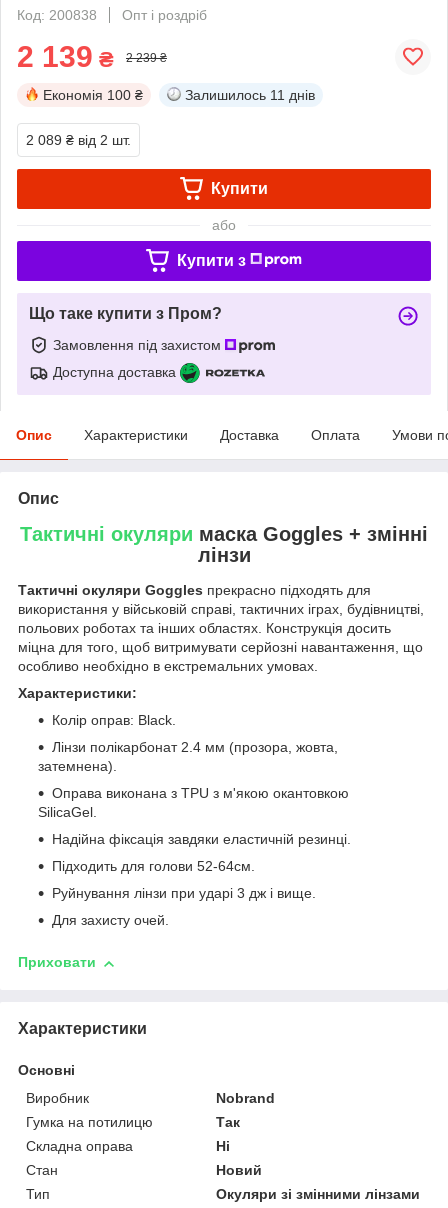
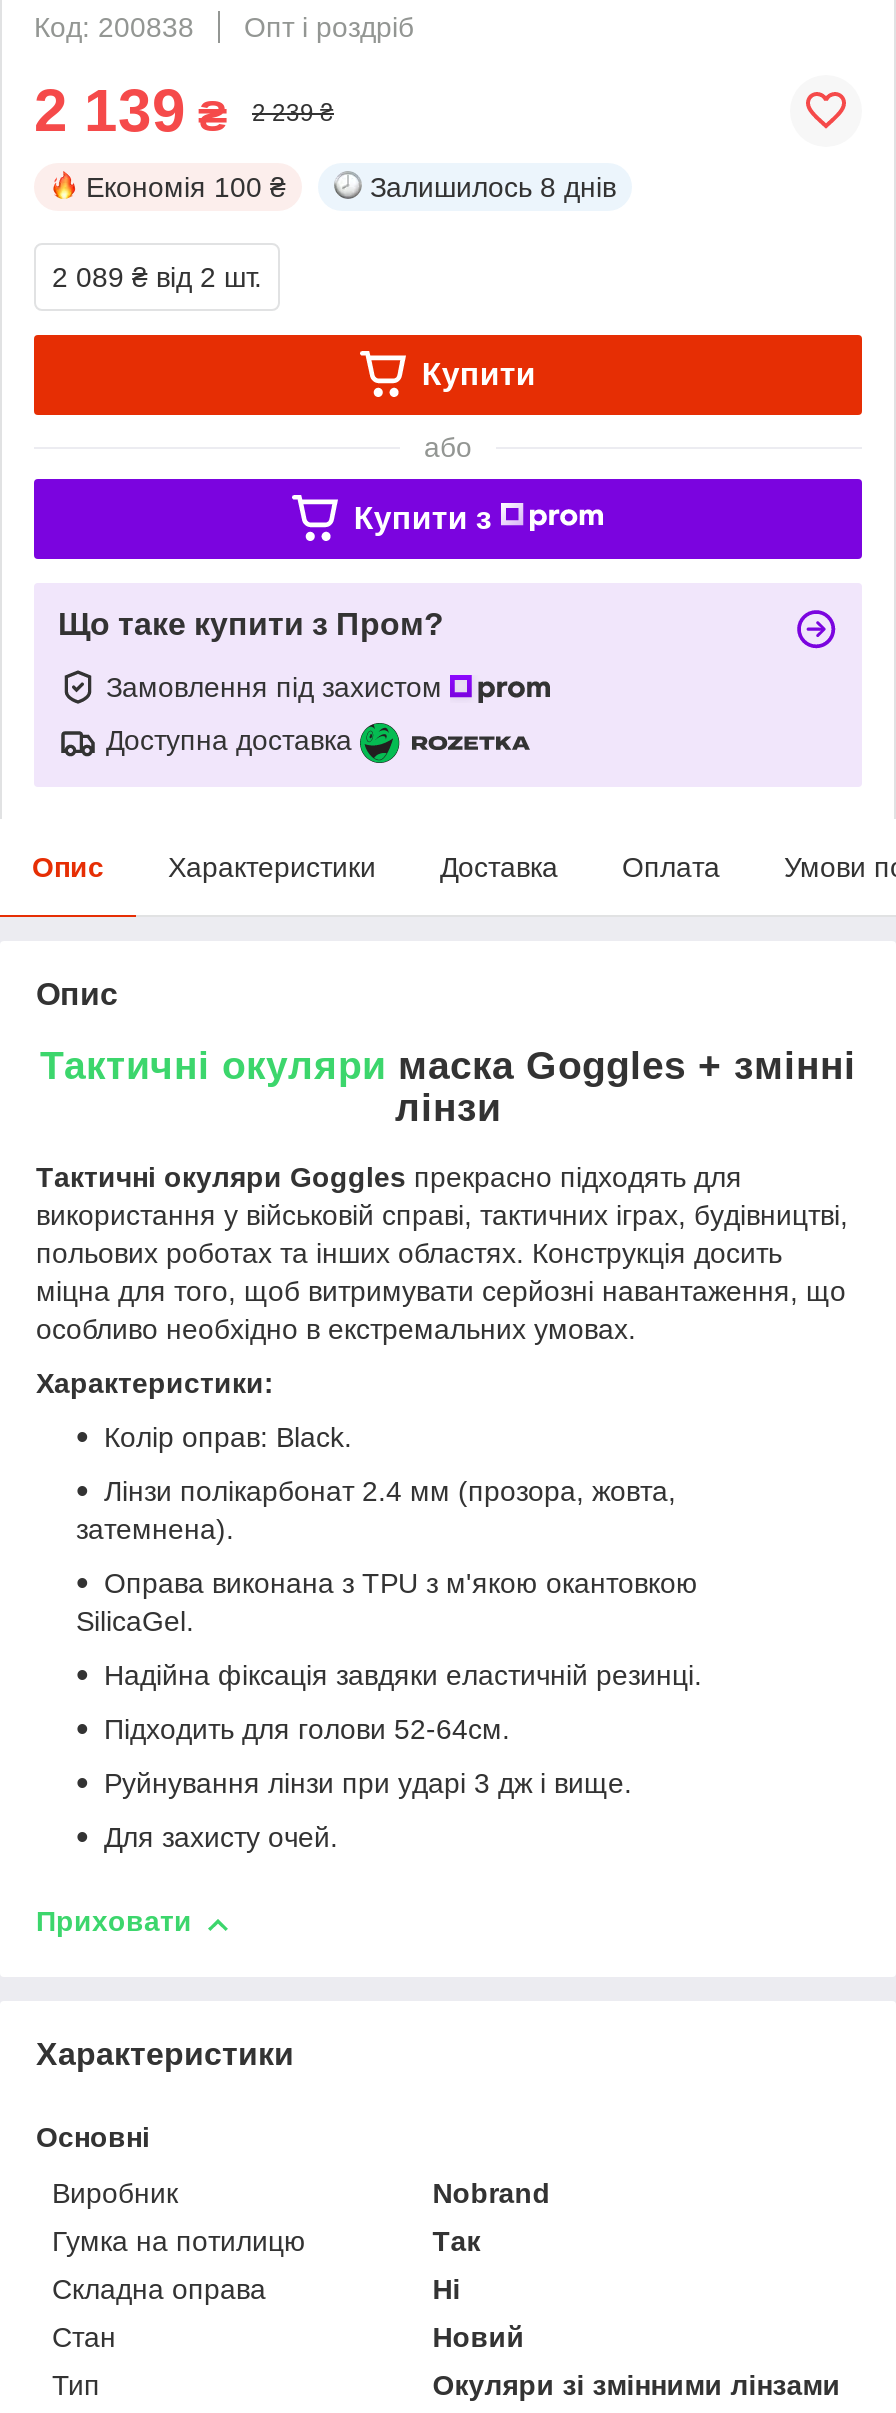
- Залишилось 11 днів
+ Залишилось 8 днів
